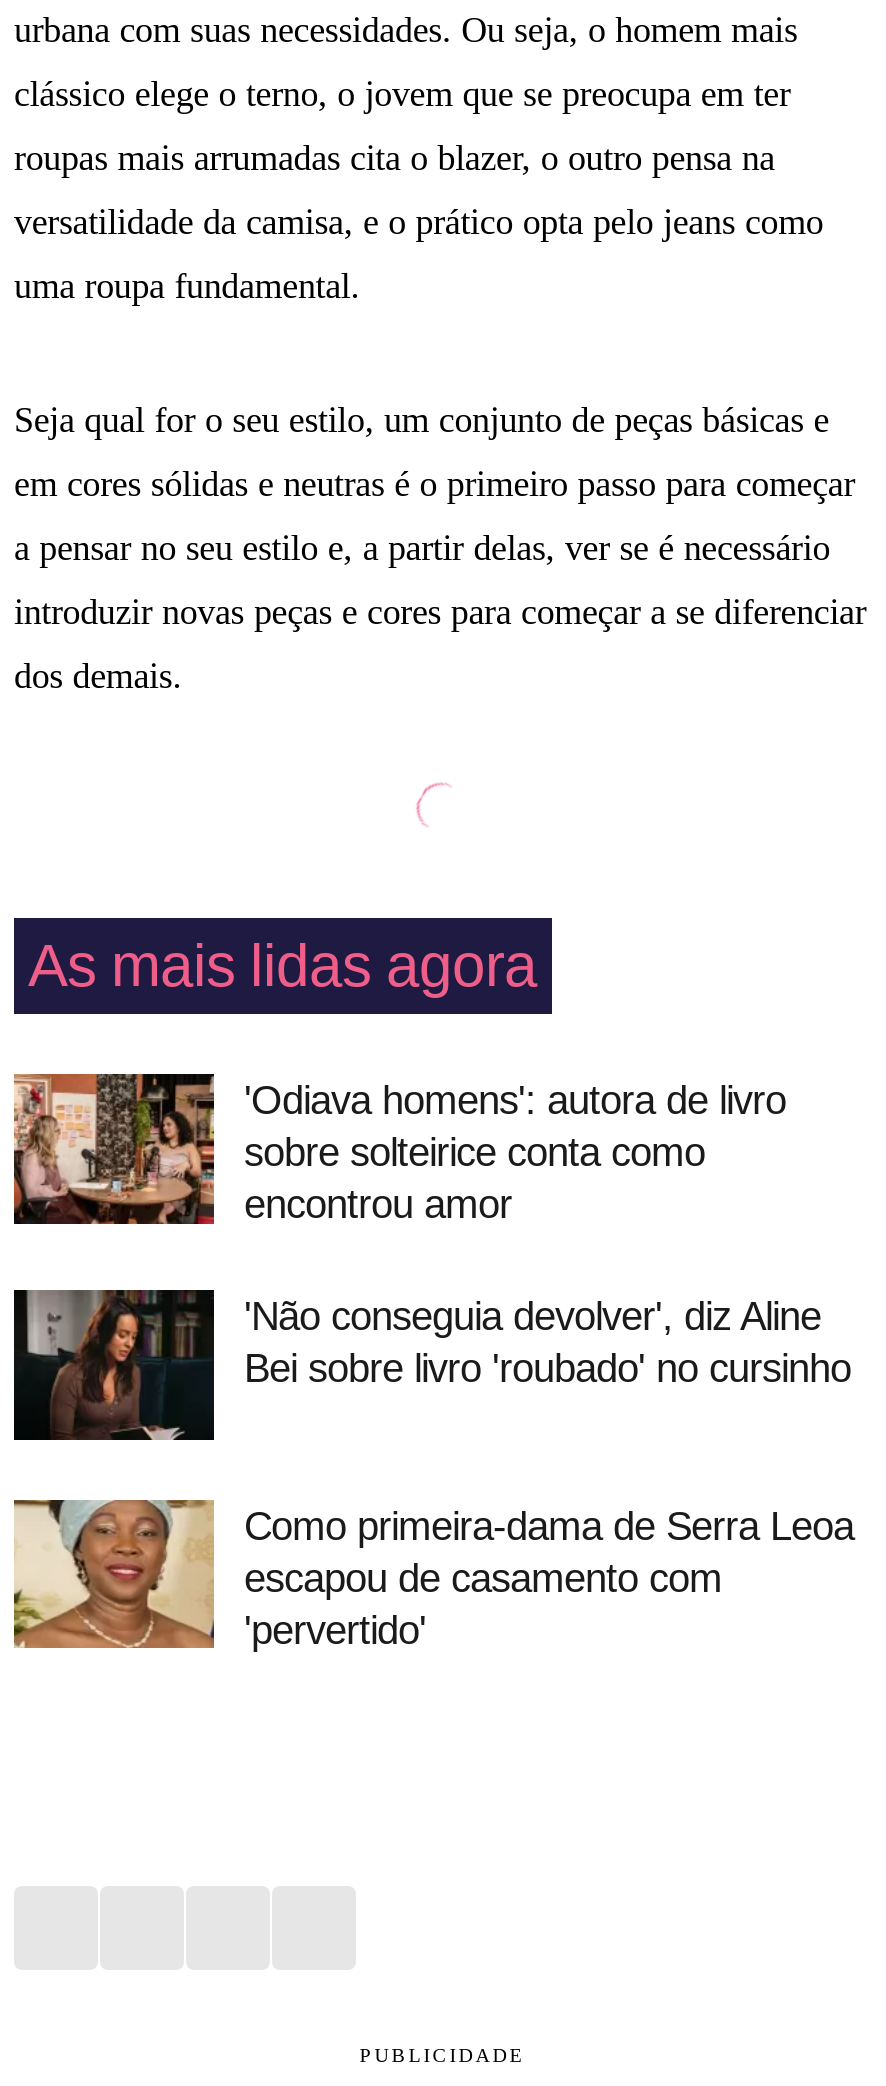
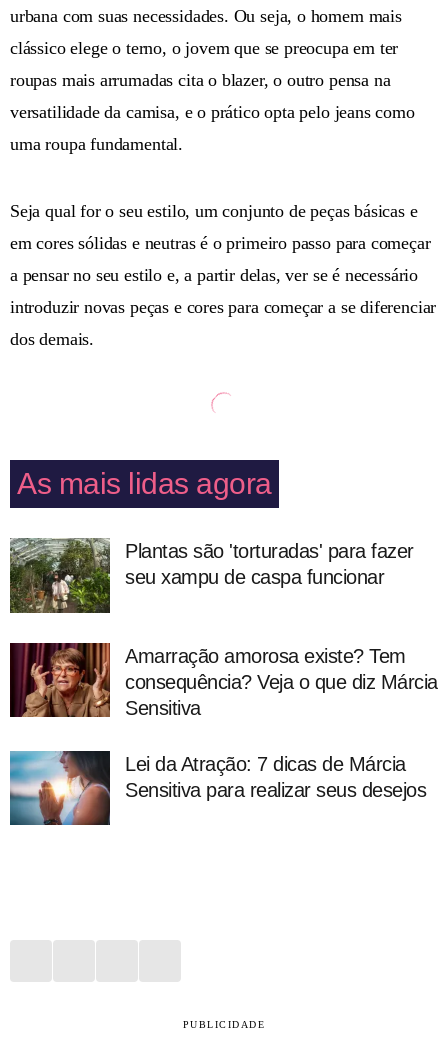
- [image]
- 'Odiava homens': autora de livro
- sobre solteirice conta como
- encontrou amor
+ [image]
+ Plantas são 'torturadas' para fazer
+ seu xampu de caspa funcionar

- [image]
- 'Não conseguia devolver', diz Aline
- Bei sobre livro 'roubado' no cursinho
+ [image]
+ Amarração amorosa existe? Tem
+ consequência? Veja o que diz Márcia
+ Sensitiva

- [image]
- Como primeira-dama de Serra Leoa
- escapou de casamento com
- 'pervertido'
+ [image]
+ Lei da Atração: 7 dicas de Márcia
+ Sensitiva para realizar seus desejos
